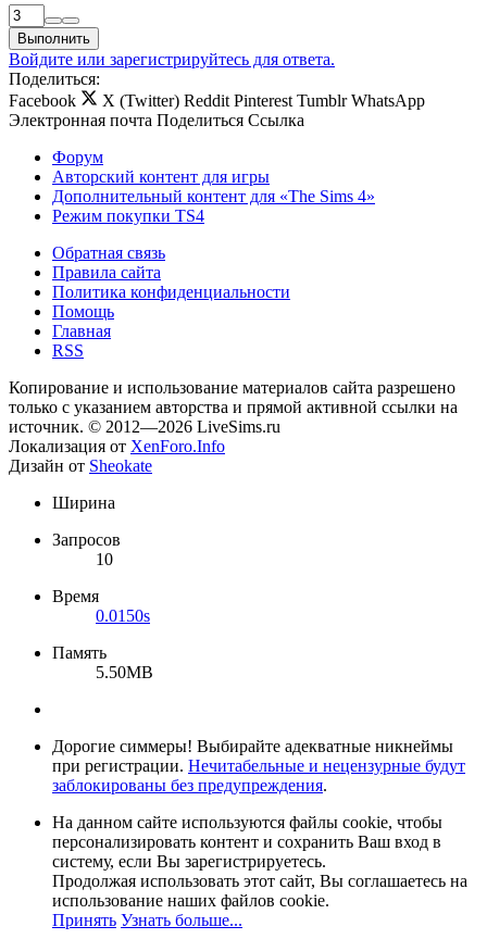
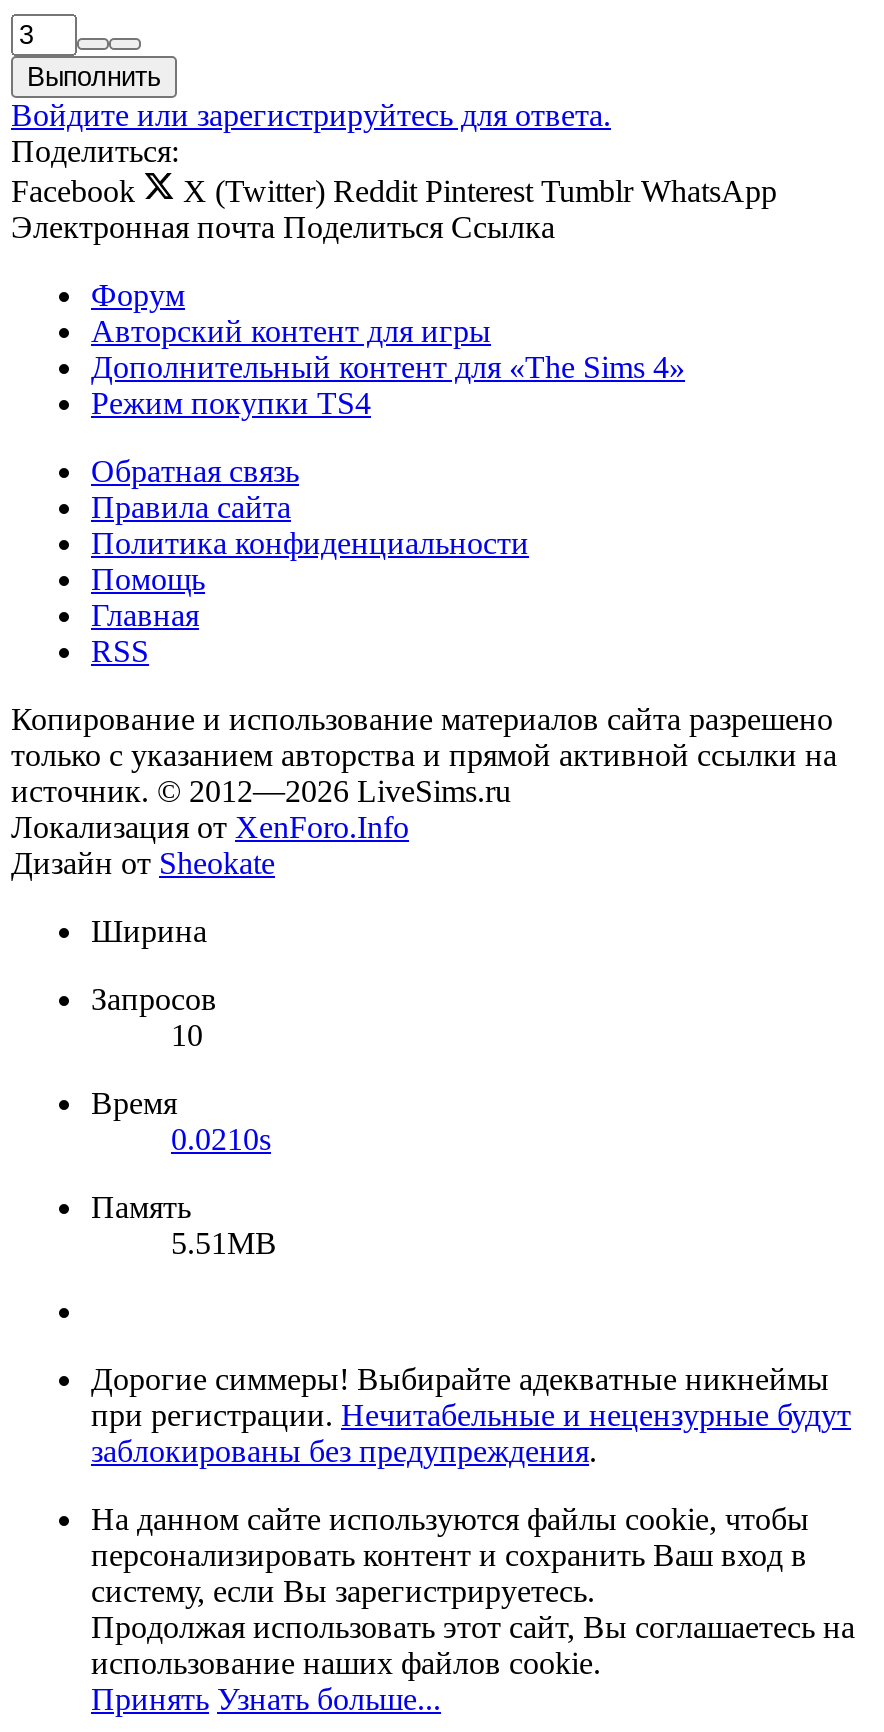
- 0.0150s
+ 0.0210s

- 5.50MB
+ 5.51MB
